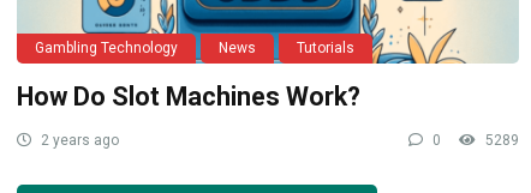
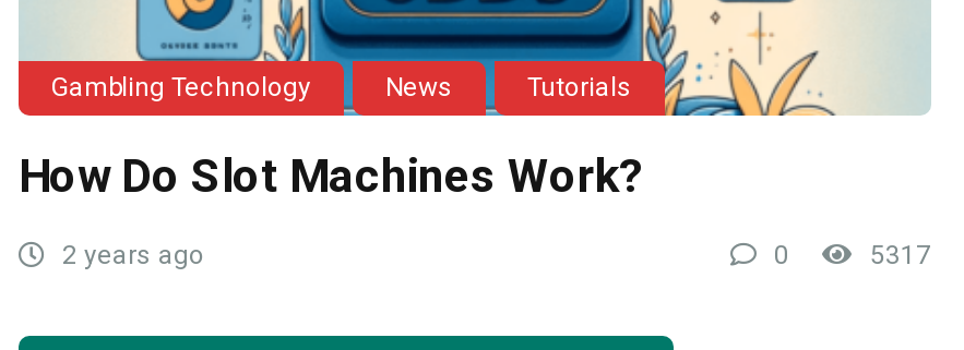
- 5289
+ 5317
